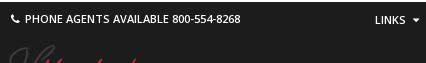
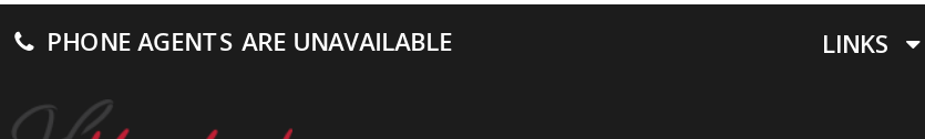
- PHONE AGENTS AVAILABLE 800-554-8268
+ PHONE AGENTS ARE UNAVAILABLE
